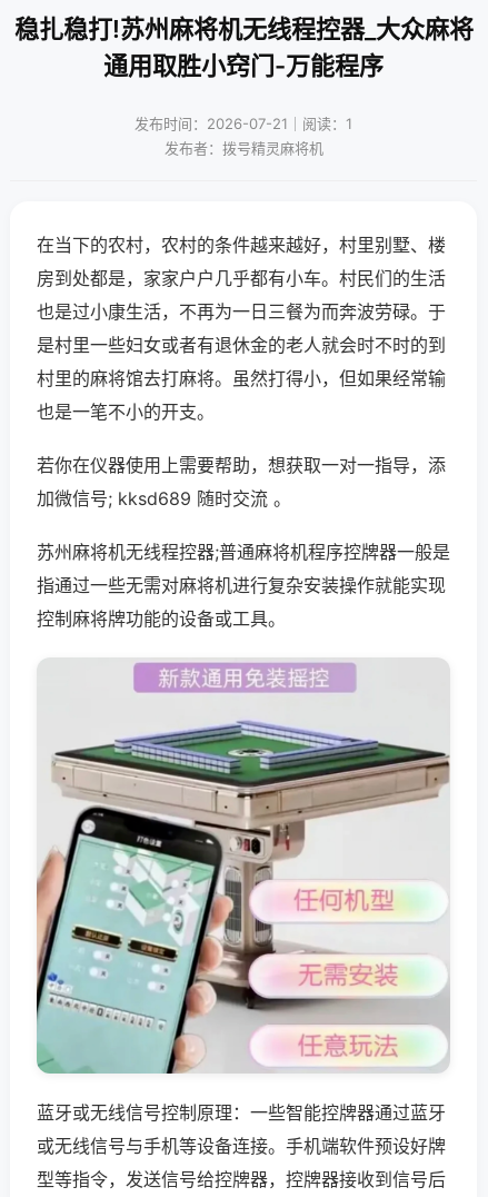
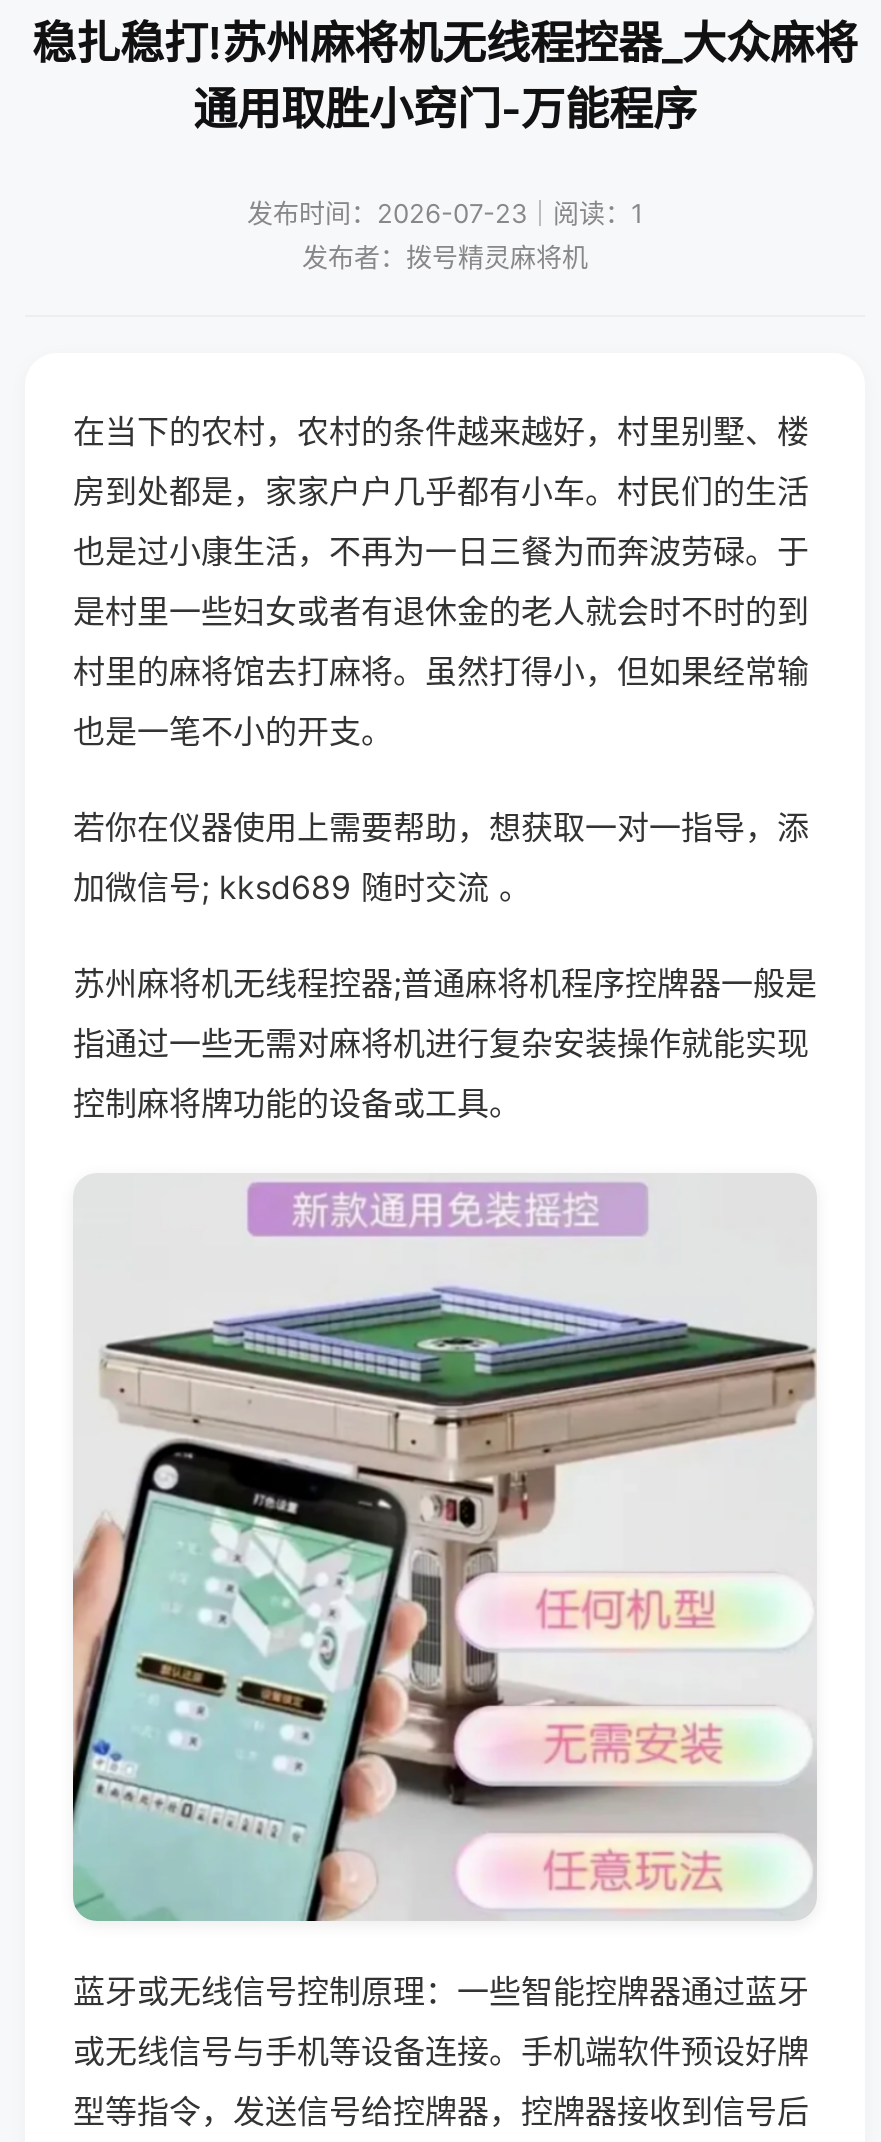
- 发布时间：2026-07-21｜阅读：1
+ 发布时间：2026-07-23｜阅读：1
